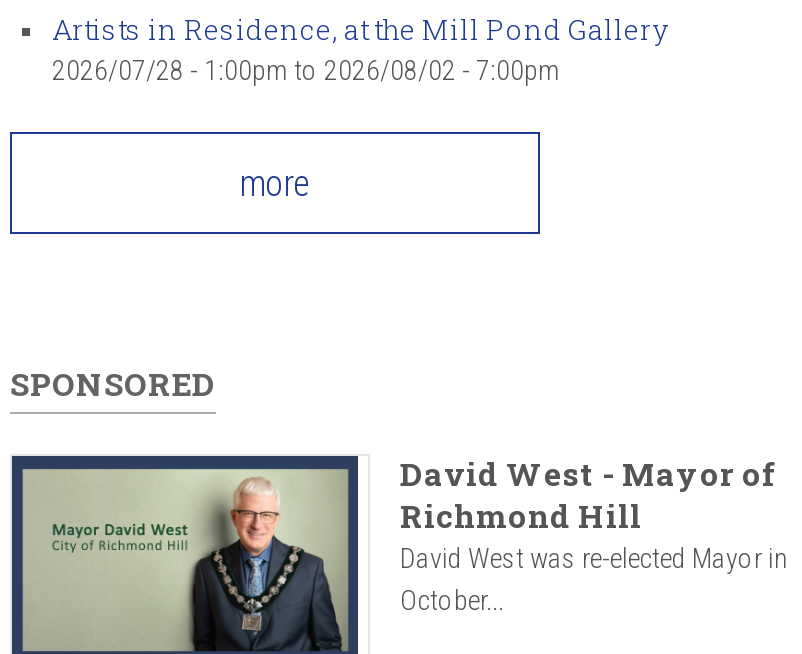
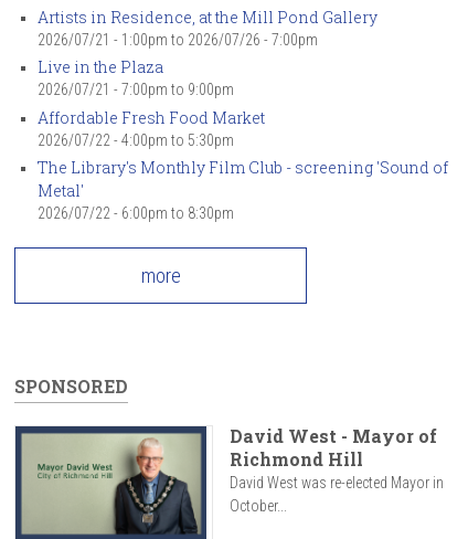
- 2026/07/28 - 1:00pm to 2026/08/02 - 7:00pm
+ 2026/07/21 - 1:00pm to 2026/07/26 - 7:00pm
+ Live in the Plaza
+ 2026/07/21 - 7:00pm to 9:00pm
+ Affordable Fresh Food Market
+ 2026/07/22 - 4:00pm to 5:30pm
+ The Library's Monthly Film Club - screening 'Sound of
+ Metal'
+ 2026/07/22 - 6:00pm to 8:30pm
